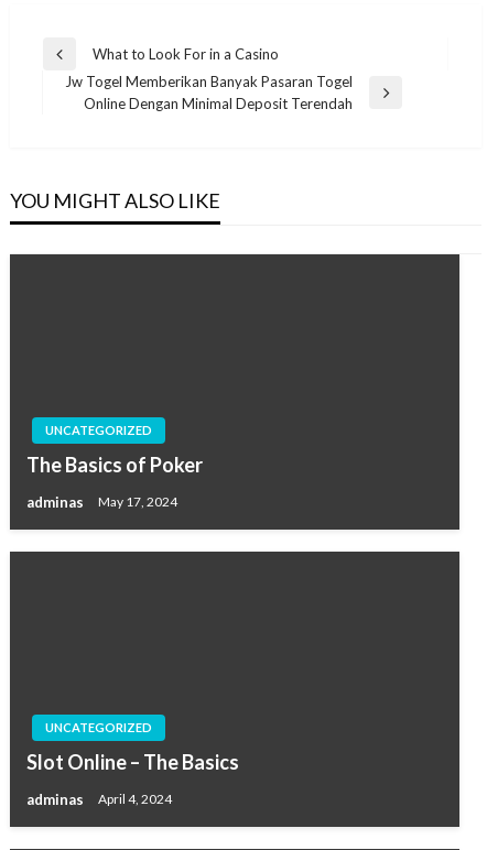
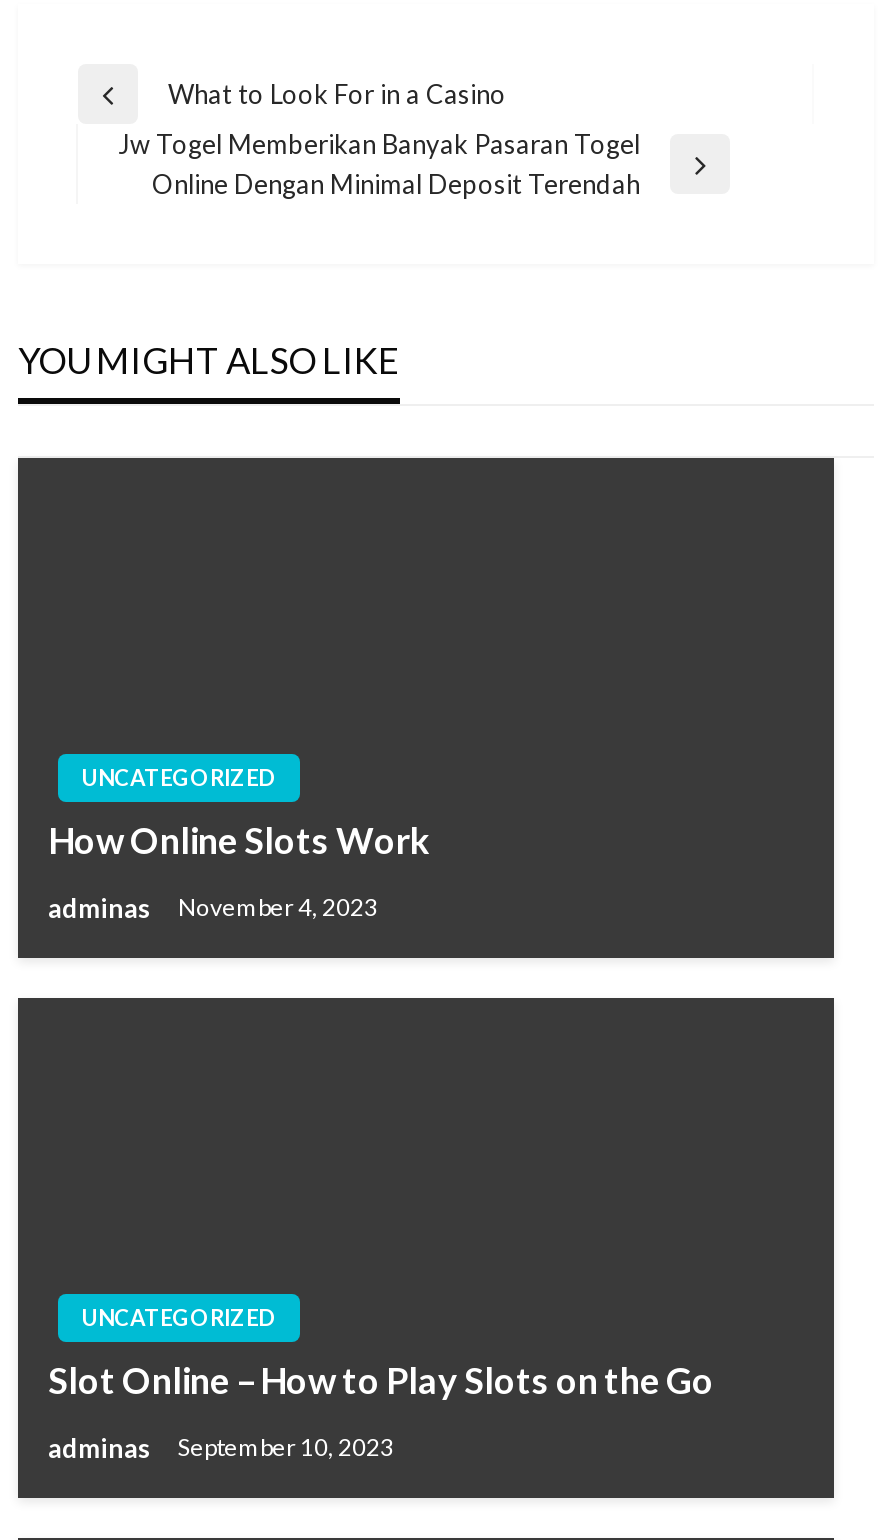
- The Basics of Poker
+ How Online Slots Work

- adminas May 17, 2024
+ adminas November 4, 2023

- Slot Online – The Basics
+ Slot Online – How to Play Slots on the Go

- adminas April 4, 2024
+ adminas September 10, 2023
